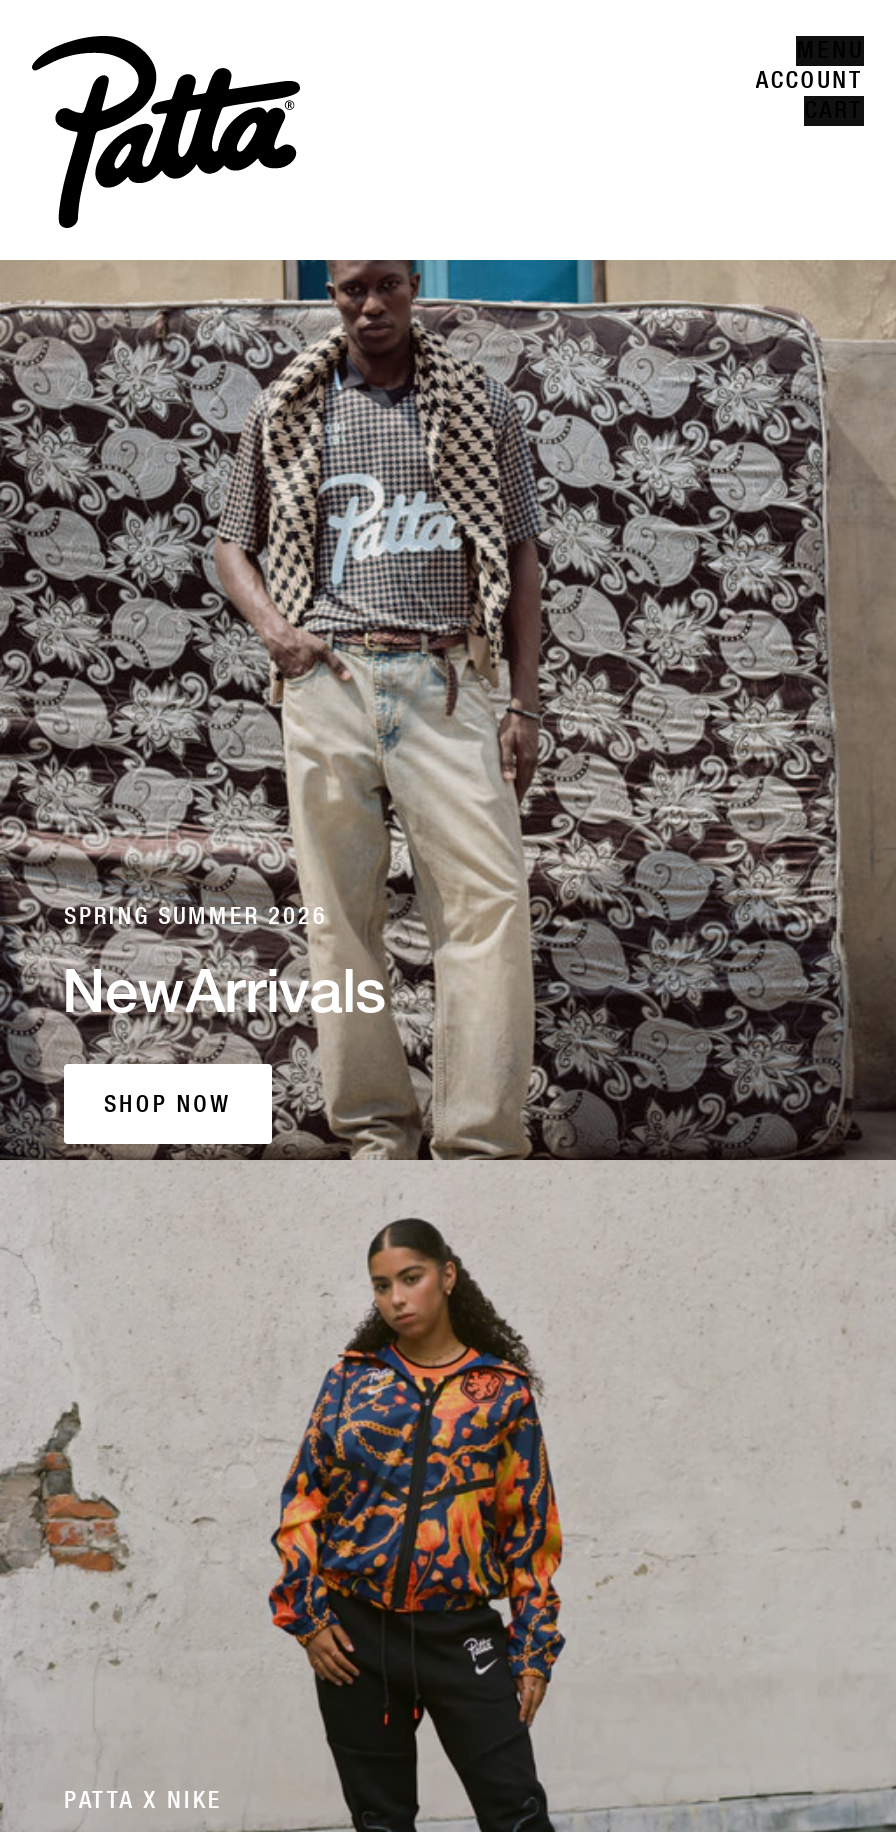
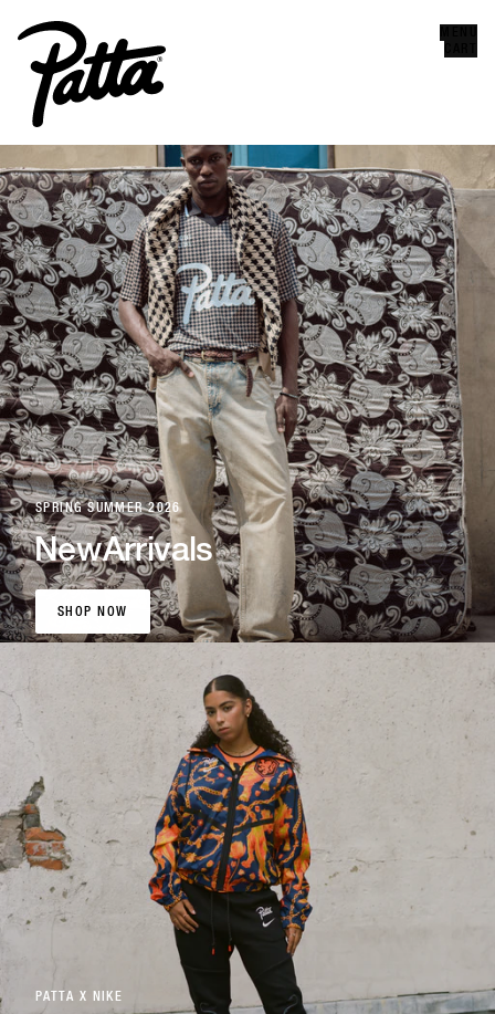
- ACCOUNT
